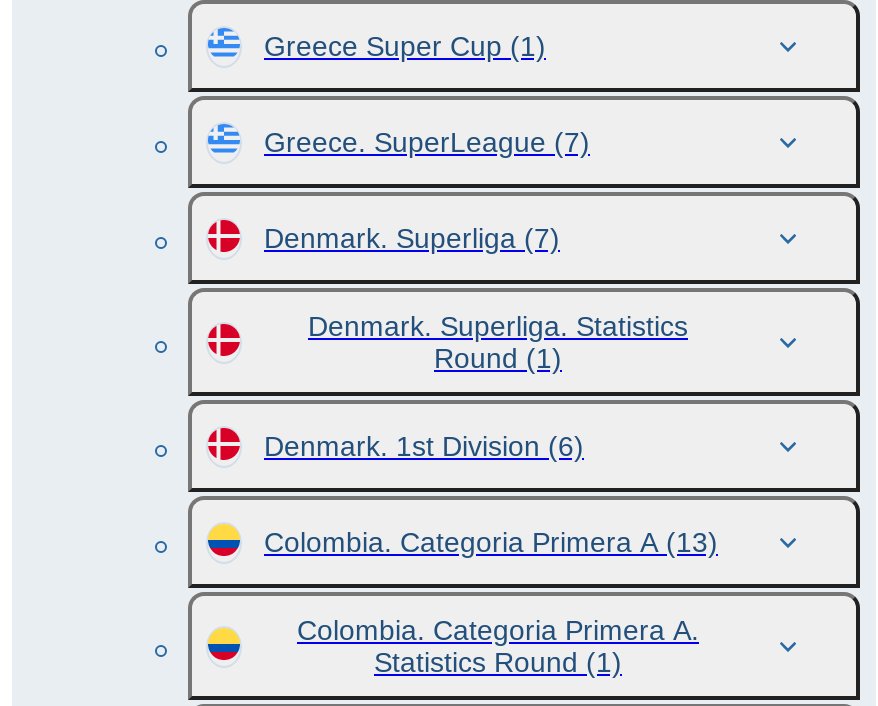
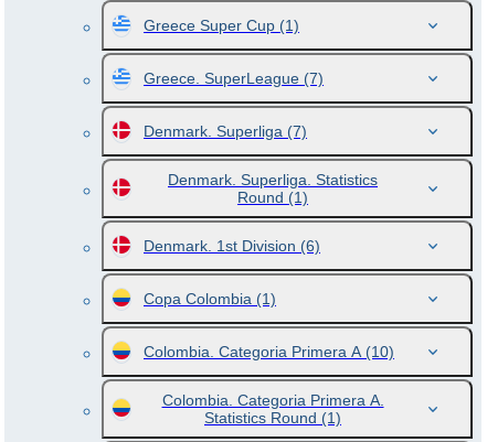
- Colombia. Categoria Primera A (13)
+ Copa Colombia (1)
+ Colombia. Categoria Primera A (10)
